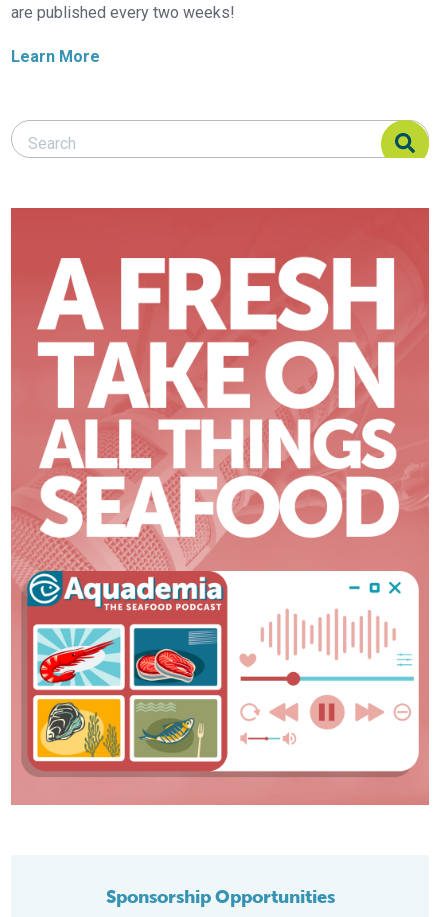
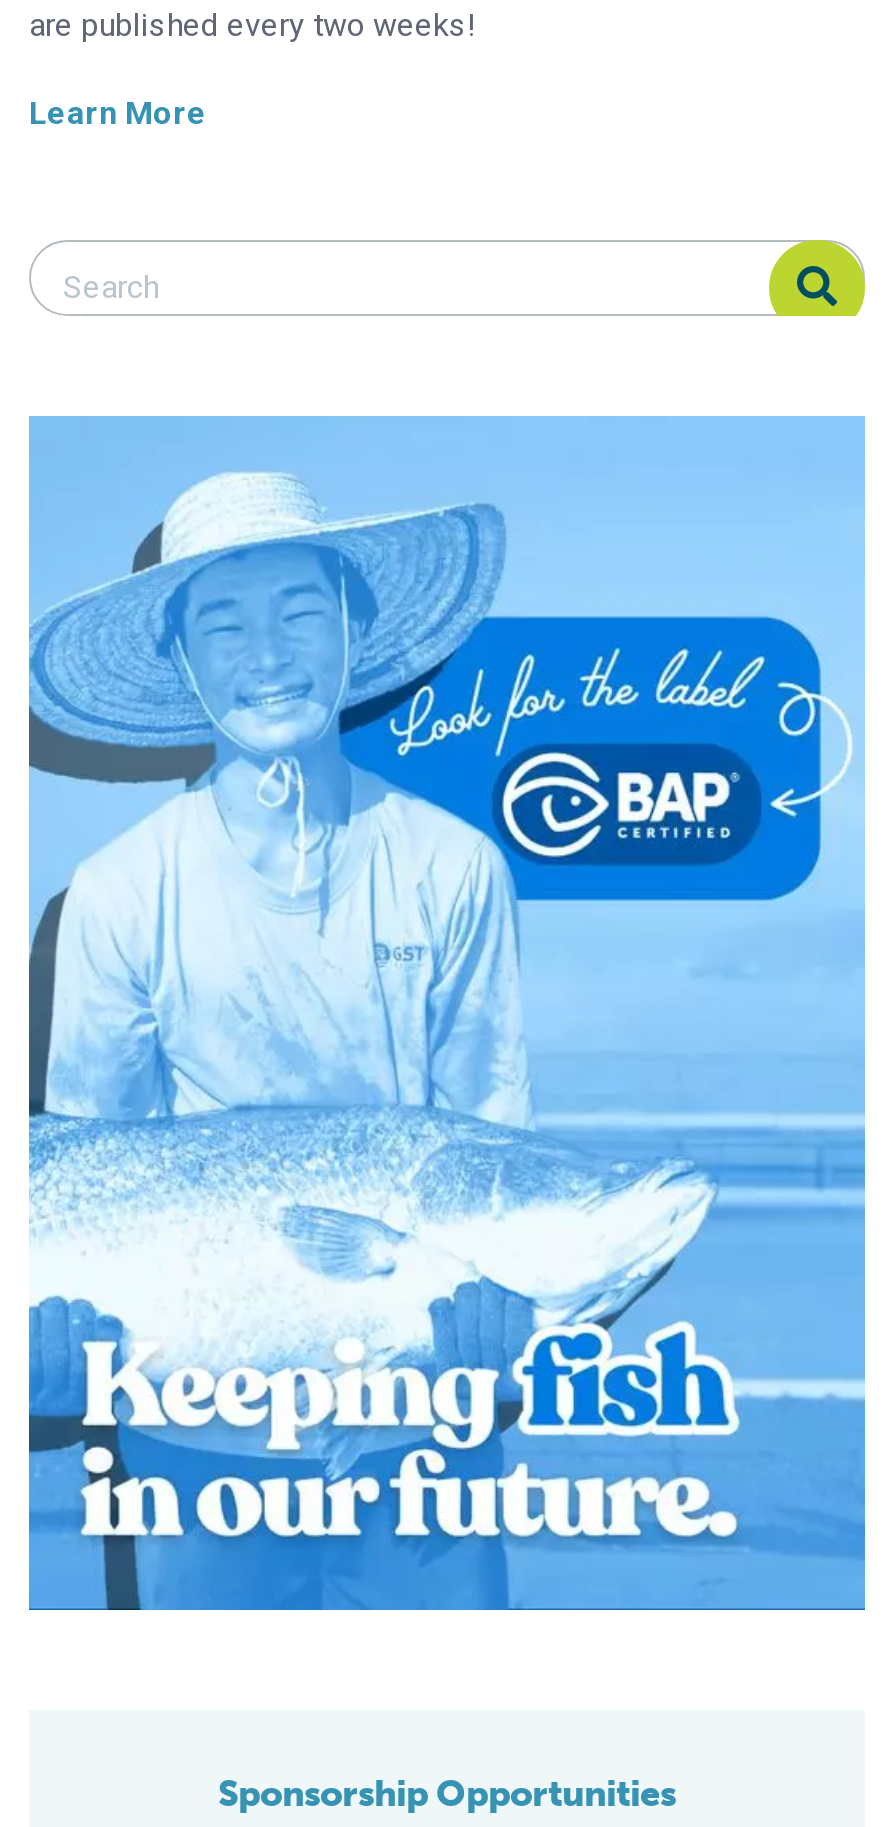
- [image]
+ [image]
